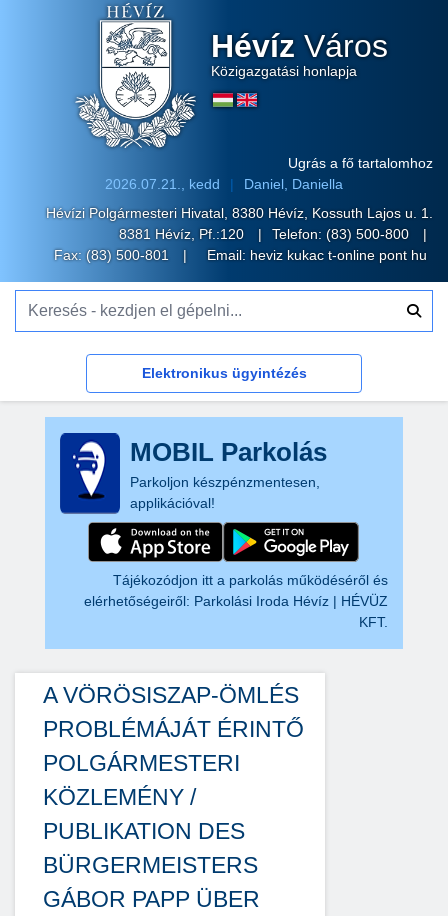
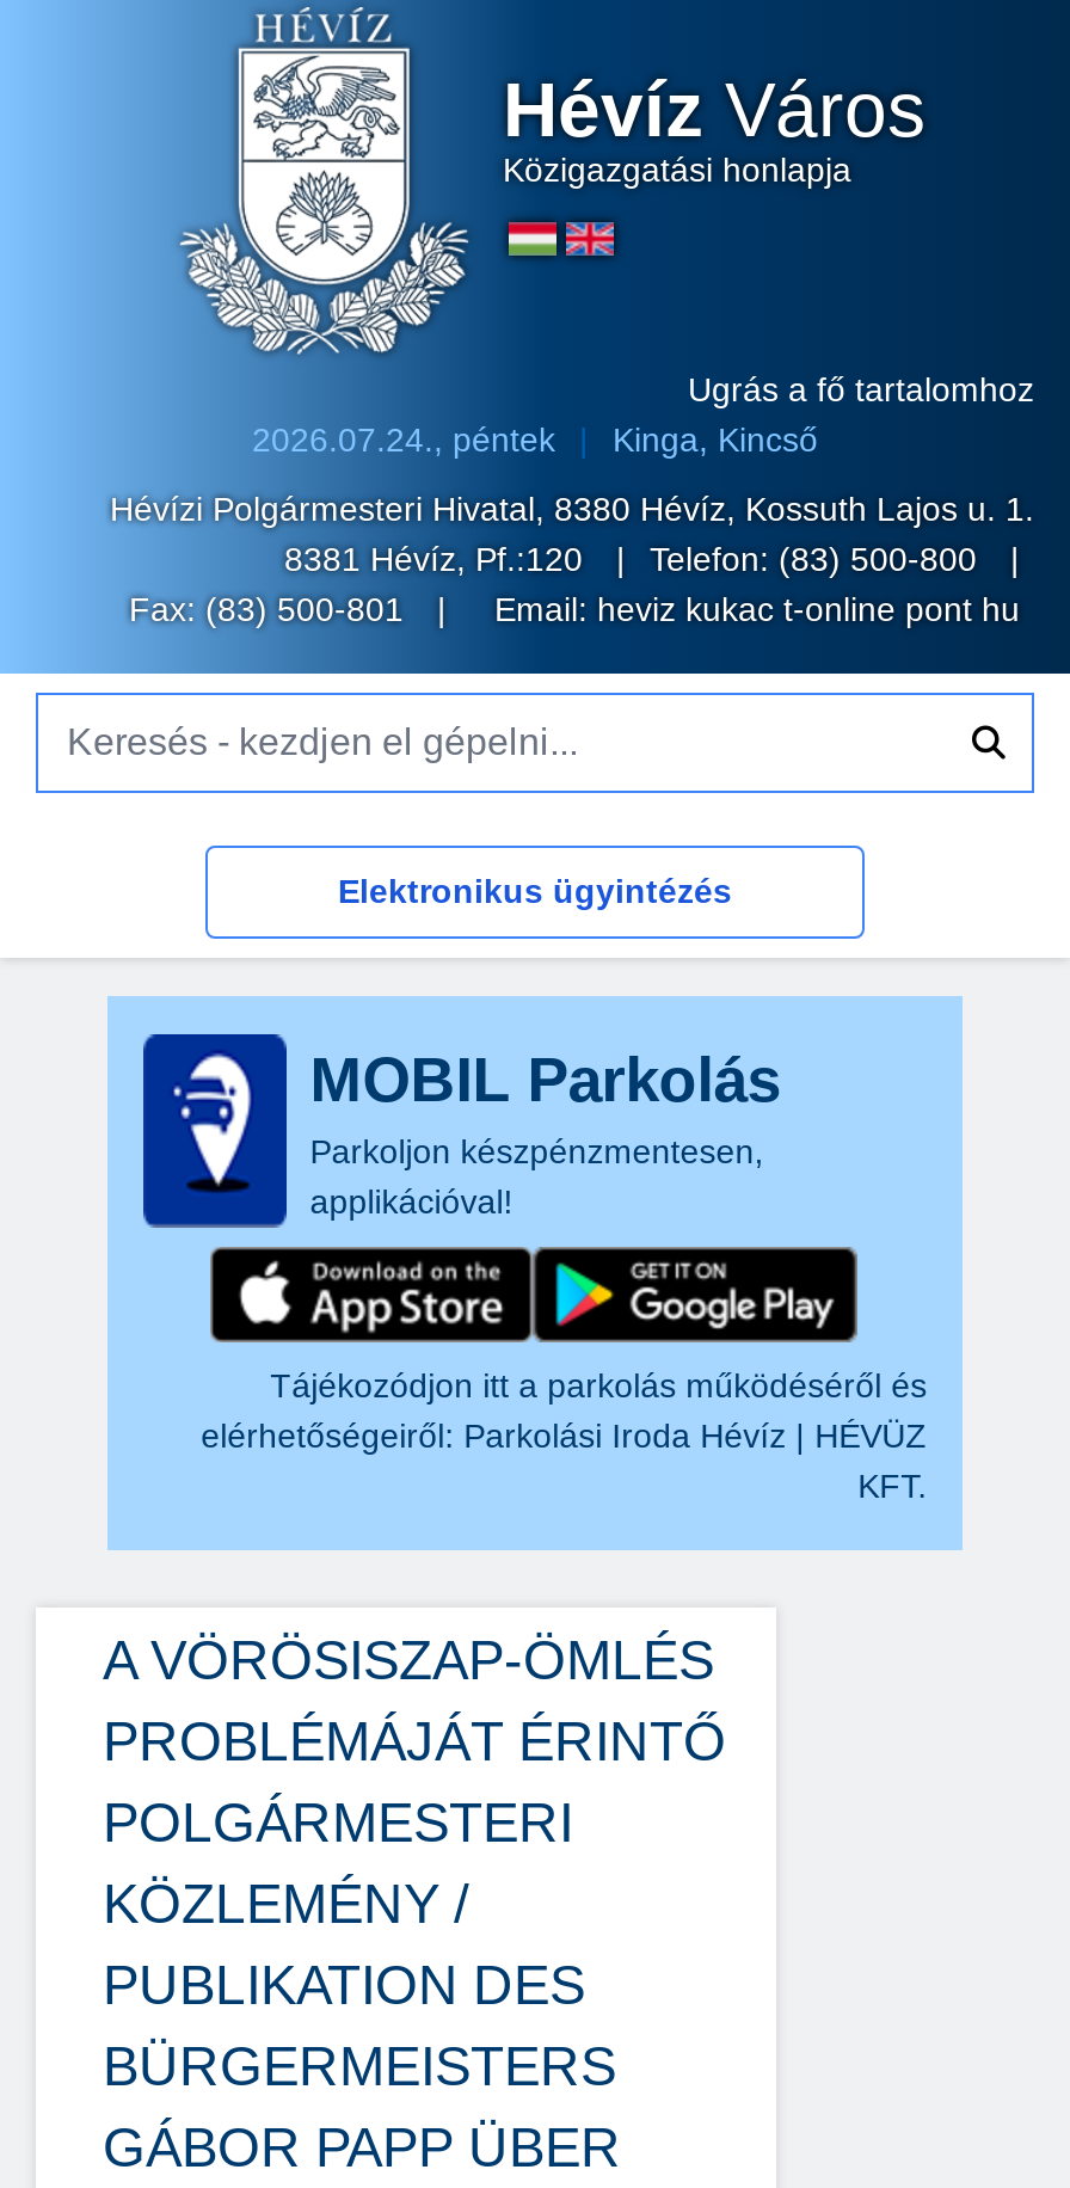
- 2026.07.21., kedd
- Daniel, Daniella
+ 2026.07.24., péntek
+ Kinga, Kincső
